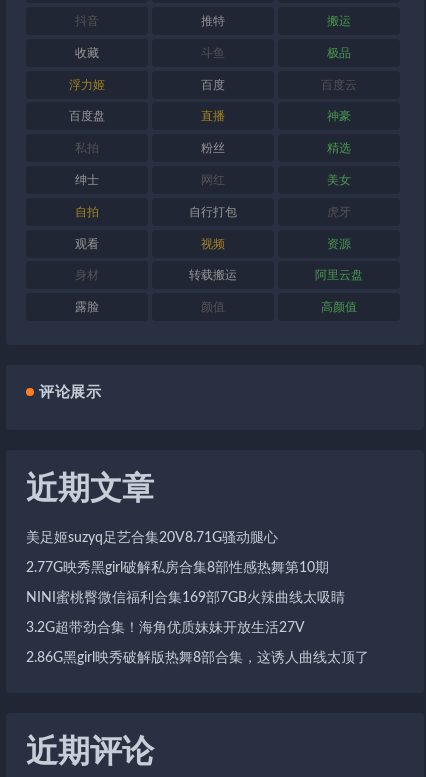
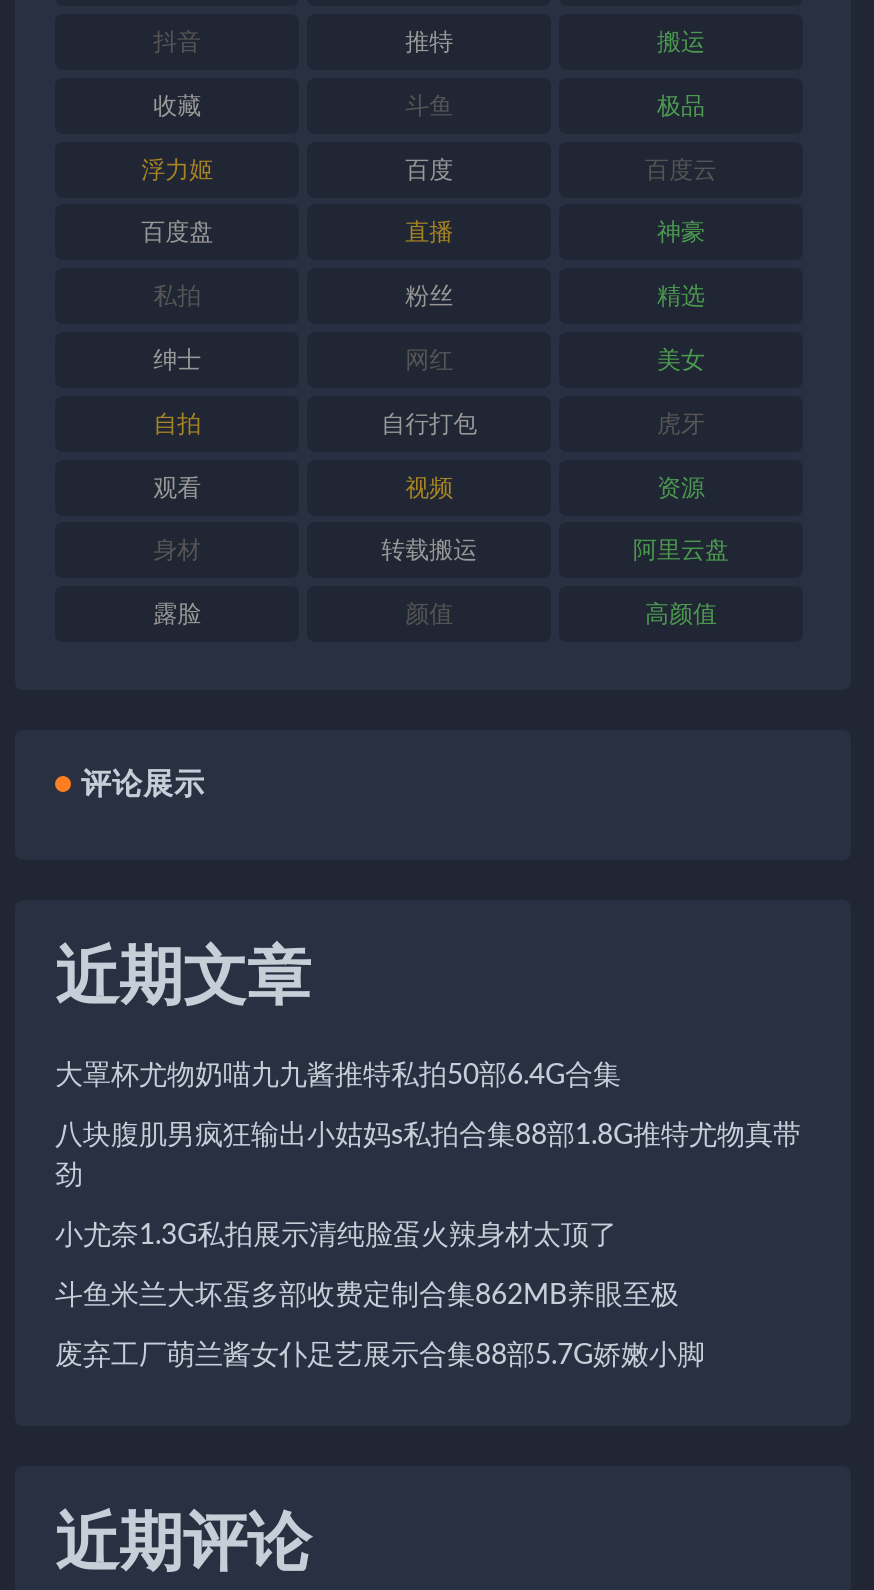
- 美足姬suzyq足艺合集20V8.71G骚动腿心
+ 大罩杯尤物奶喵九九酱推特私拍50部6.4G合集

- 2.77G映秀黑girl破解私房合集8部性感热舞第10期
+ 八块腹肌男疯狂输出小姑妈s私拍合集88部1.8G推特尤物真带
+ 劲

- NINI蜜桃臀微信福利合集169部7GB火辣曲线太吸睛
+ 小尤奈1.3G私拍展示清纯脸蛋火辣身材太顶了

- 3.2G超带劲合集！海角优质妹妹开放生活27V
+ 斗鱼米兰大坏蛋多部收费定制合集862MB养眼至极

- 2.86G黑girl映秀破解版热舞8部合集，这诱人曲线太顶了
+ 废弃工厂萌兰酱女仆足艺展示合集88部5.7G娇嫩小脚
